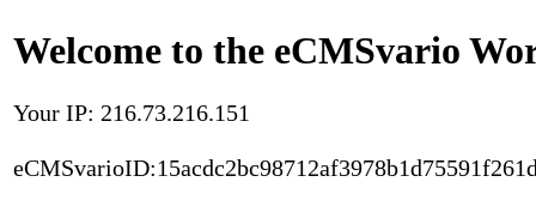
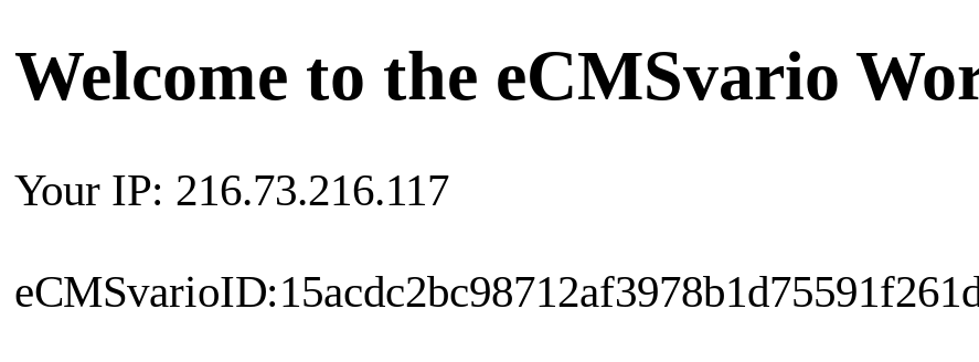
- Your IP: 216.73.216.151
+ Your IP: 216.73.216.117
